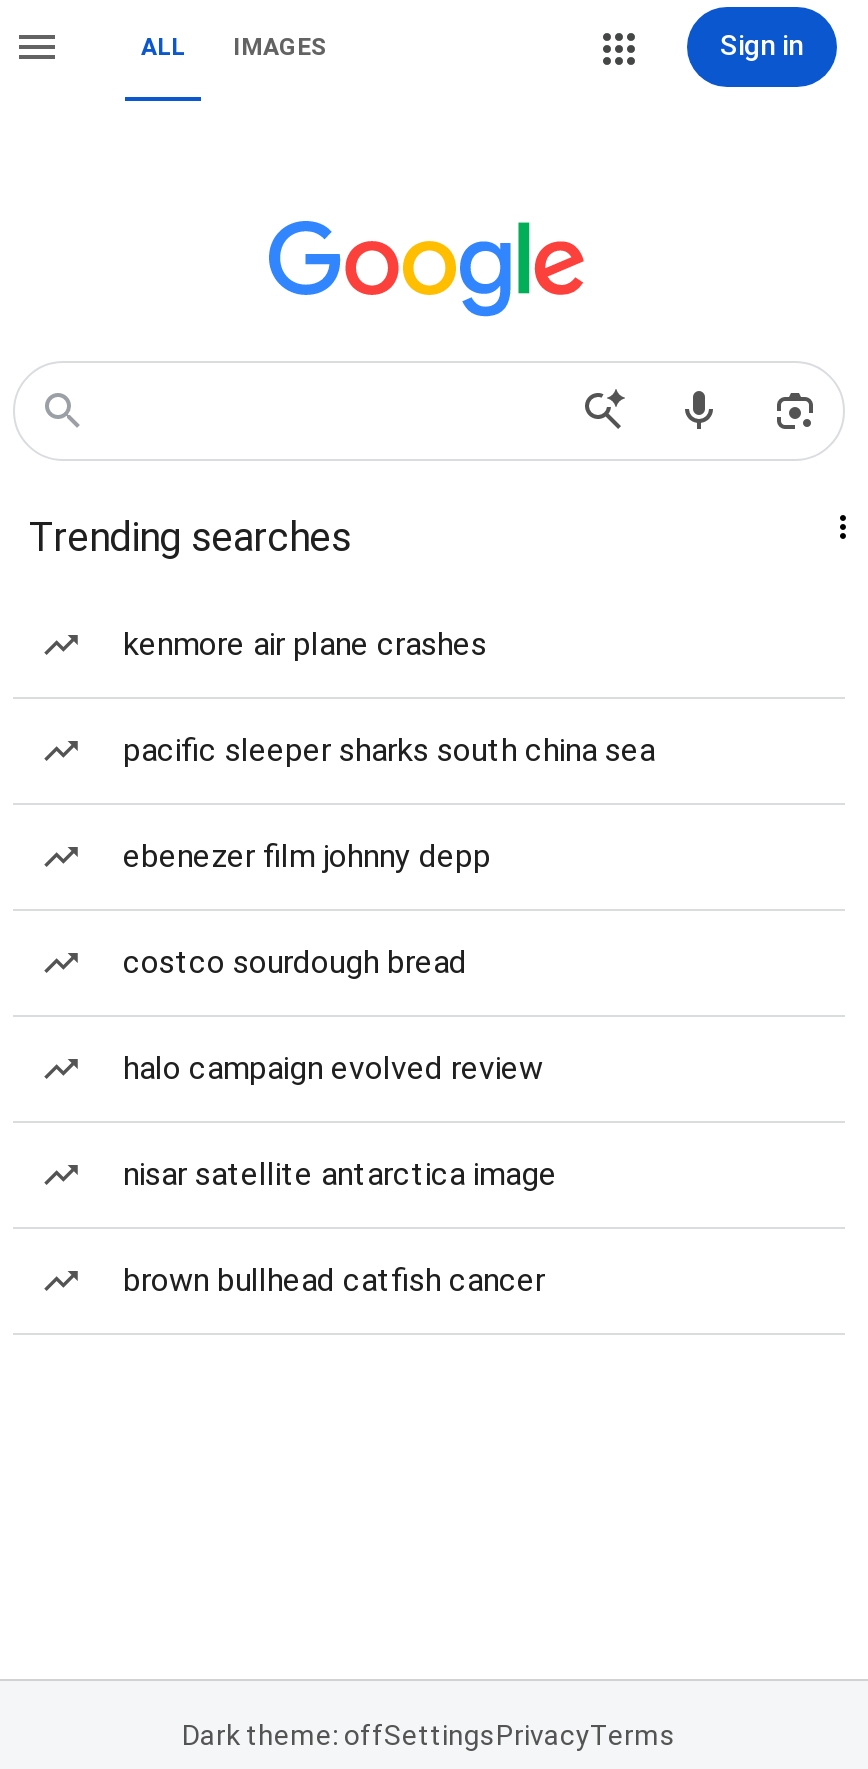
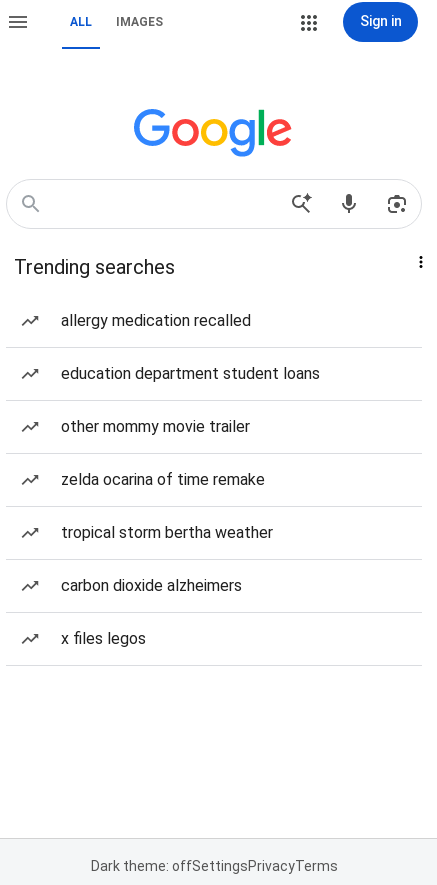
- kenmore air plane crashes
+ allergy medication recalled

- pacific sleeper sharks south china sea
+ education department student loans

- ebenezer film johnny depp
+ other mommy movie trailer

- costco sourdough bread
+ zelda ocarina of time remake

- halo campaign evolved review
+ tropical storm bertha weather

- nisar satellite antarctica image
+ carbon dioxide alzheimers

- brown bullhead catfish cancer
+ x files legos
